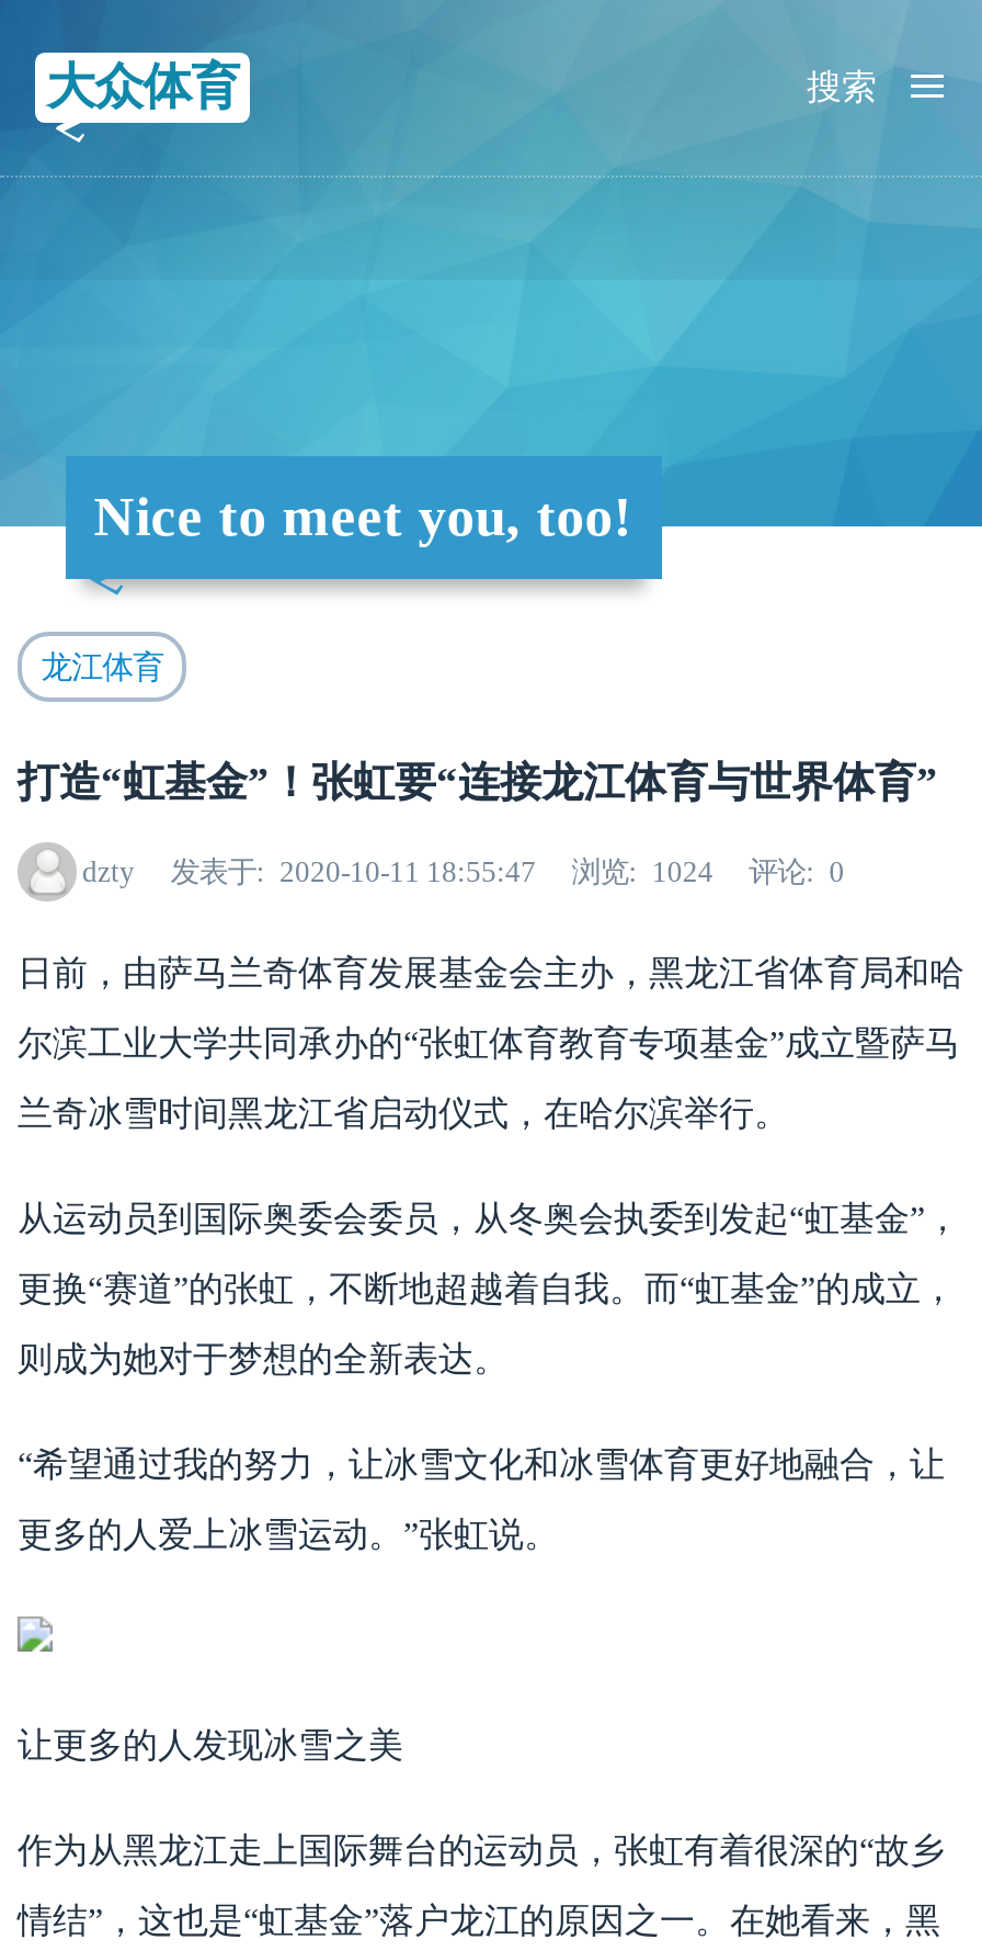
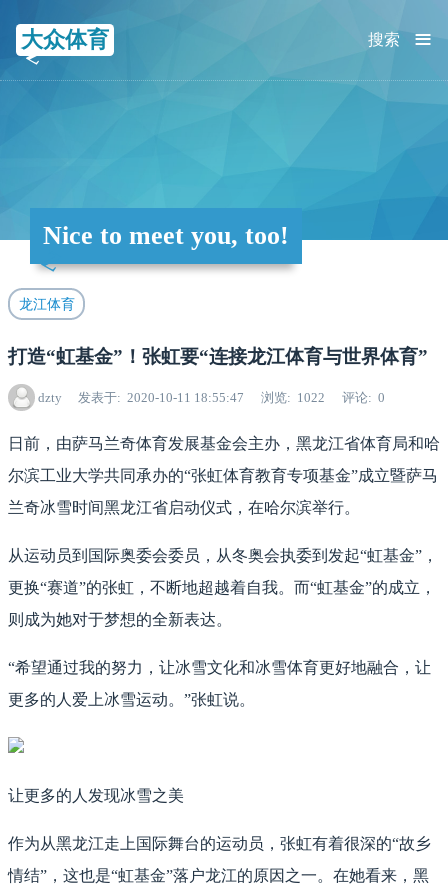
- dzty 发表于 2020-10-11 18:55:47 浏览 1024 评论 0
+ dzty 发表于 2020-10-11 18:55:47 浏览 1022 评论 0
